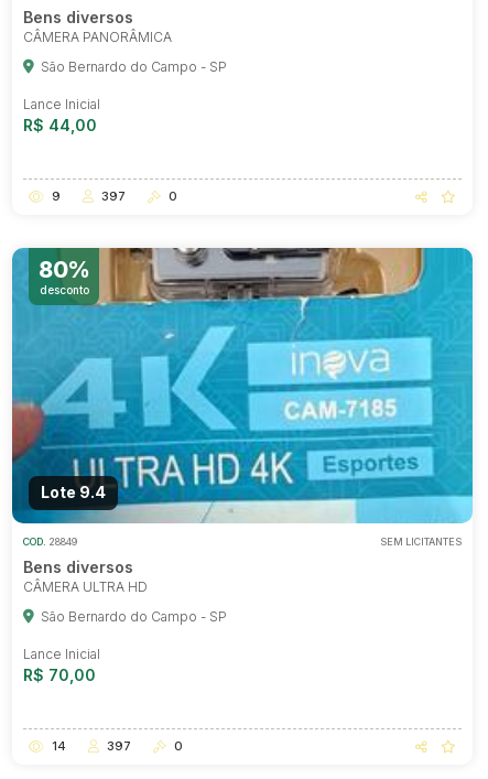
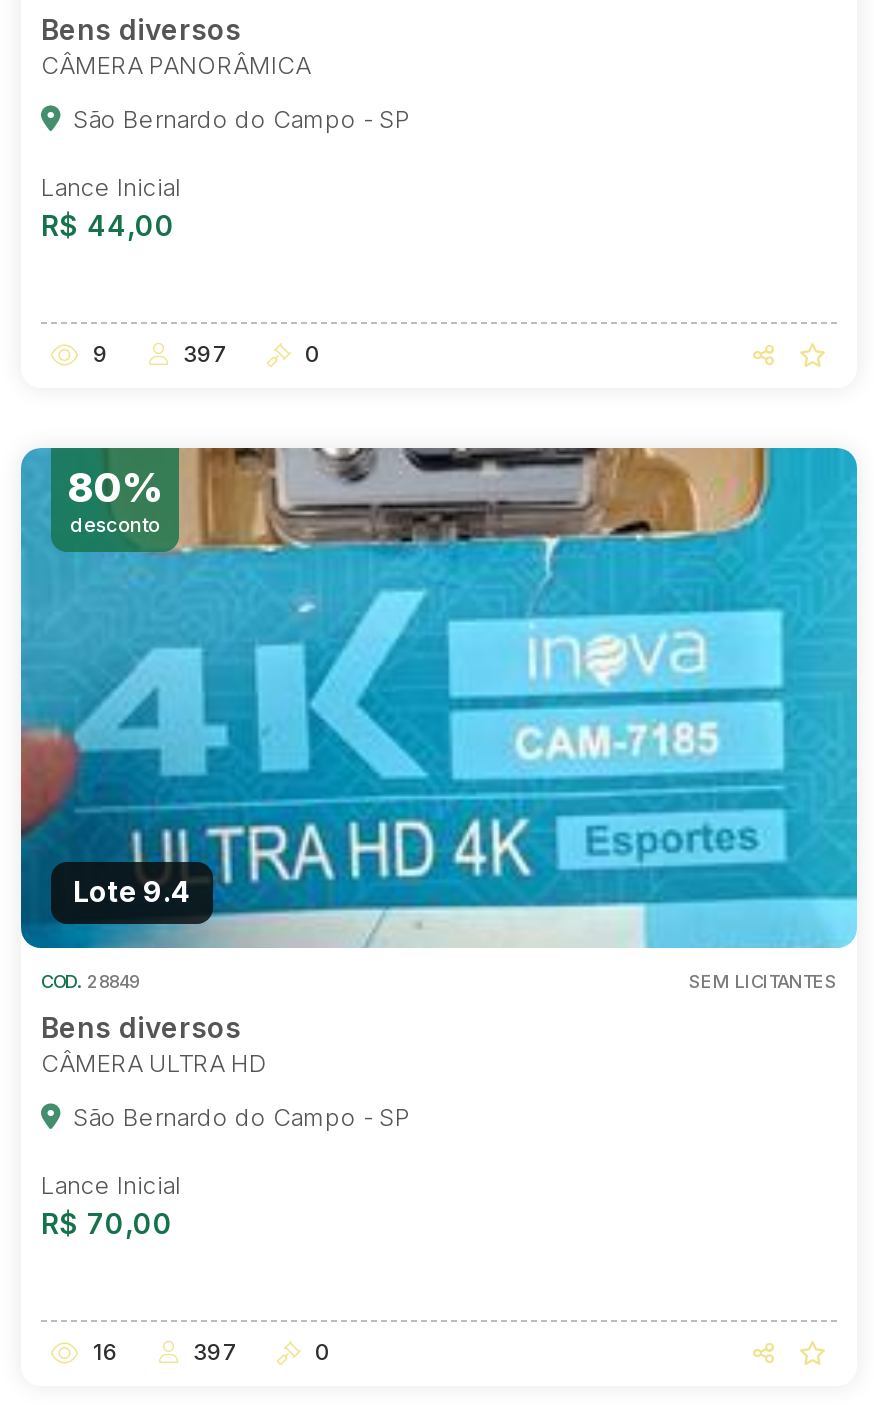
- 14
+ 16
